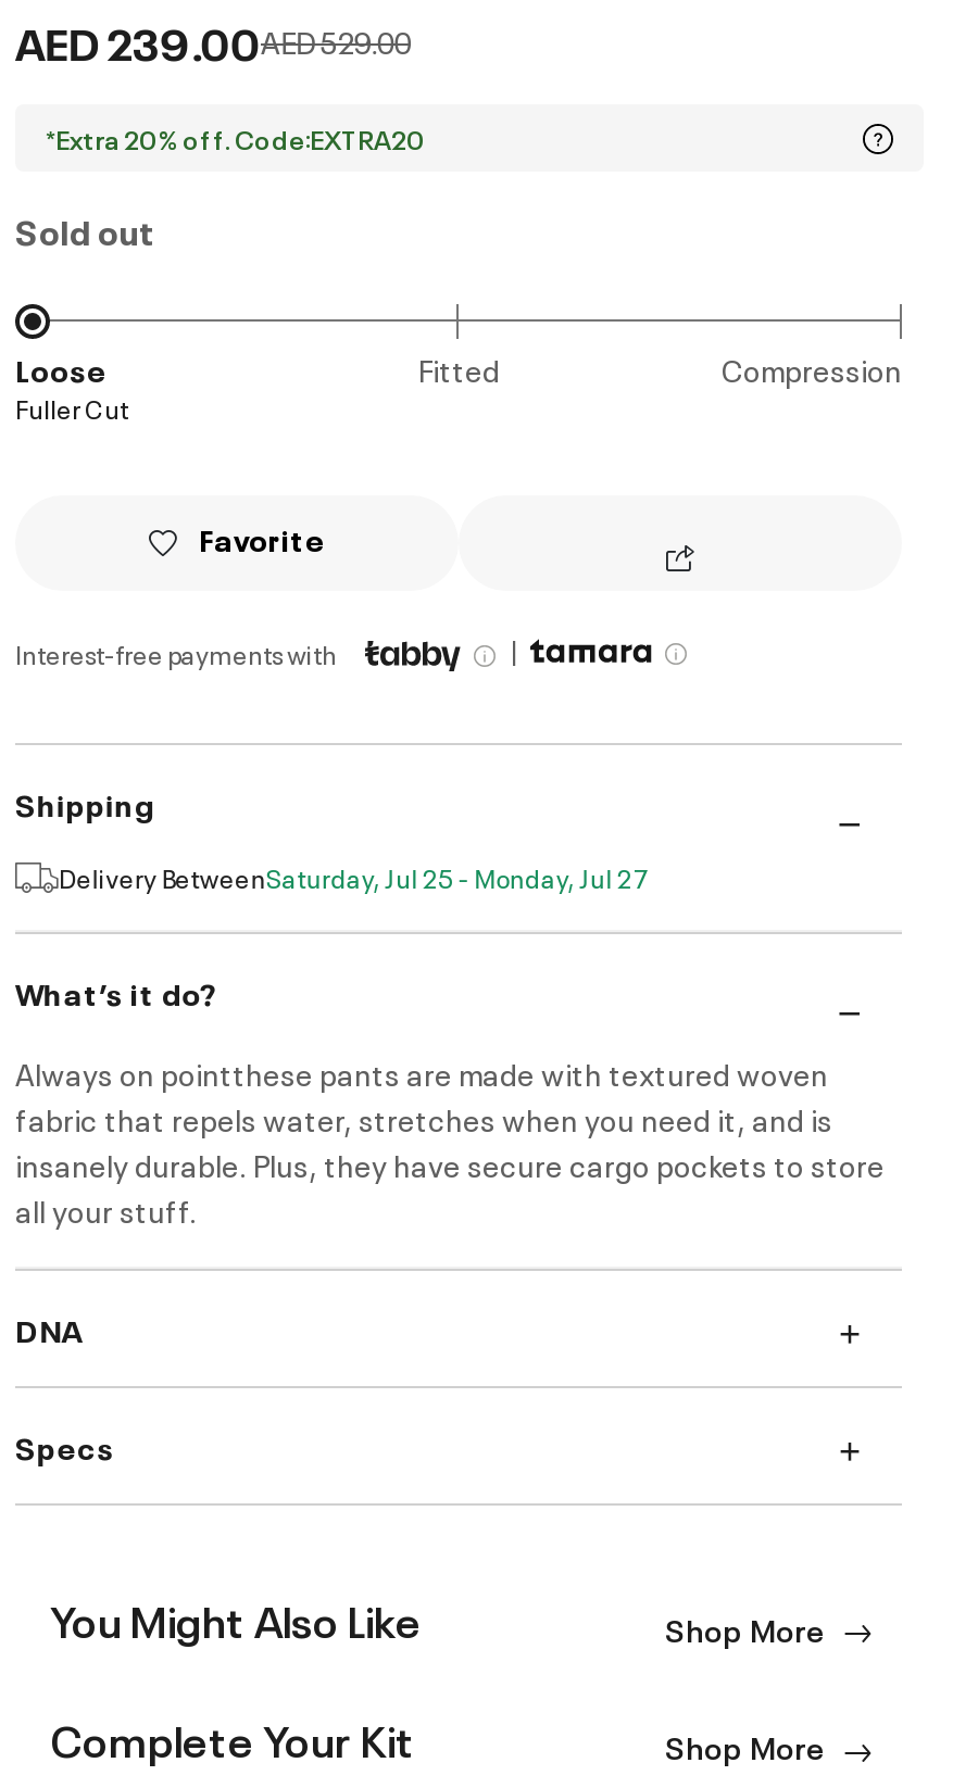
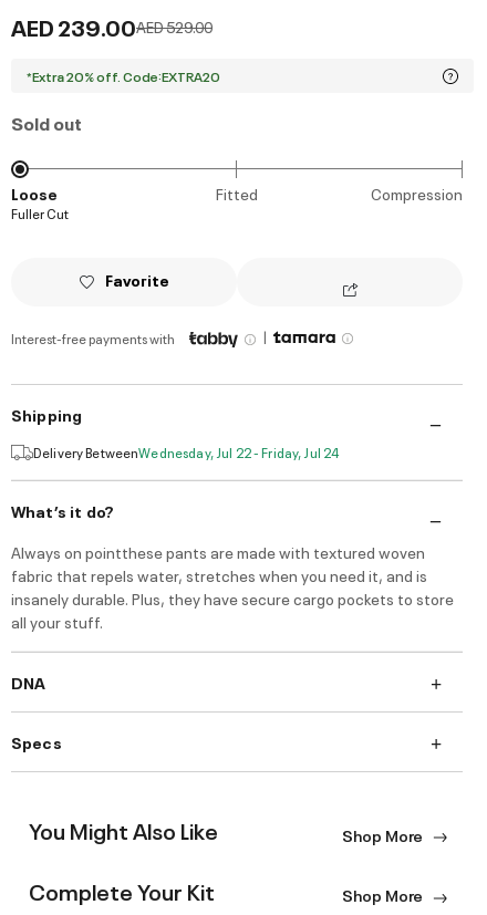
- Delivery BetweenSaturday, Jul 25 - Monday, Jul 27
+ Delivery BetweenWednesday, Jul 22 - Friday, Jul 24
